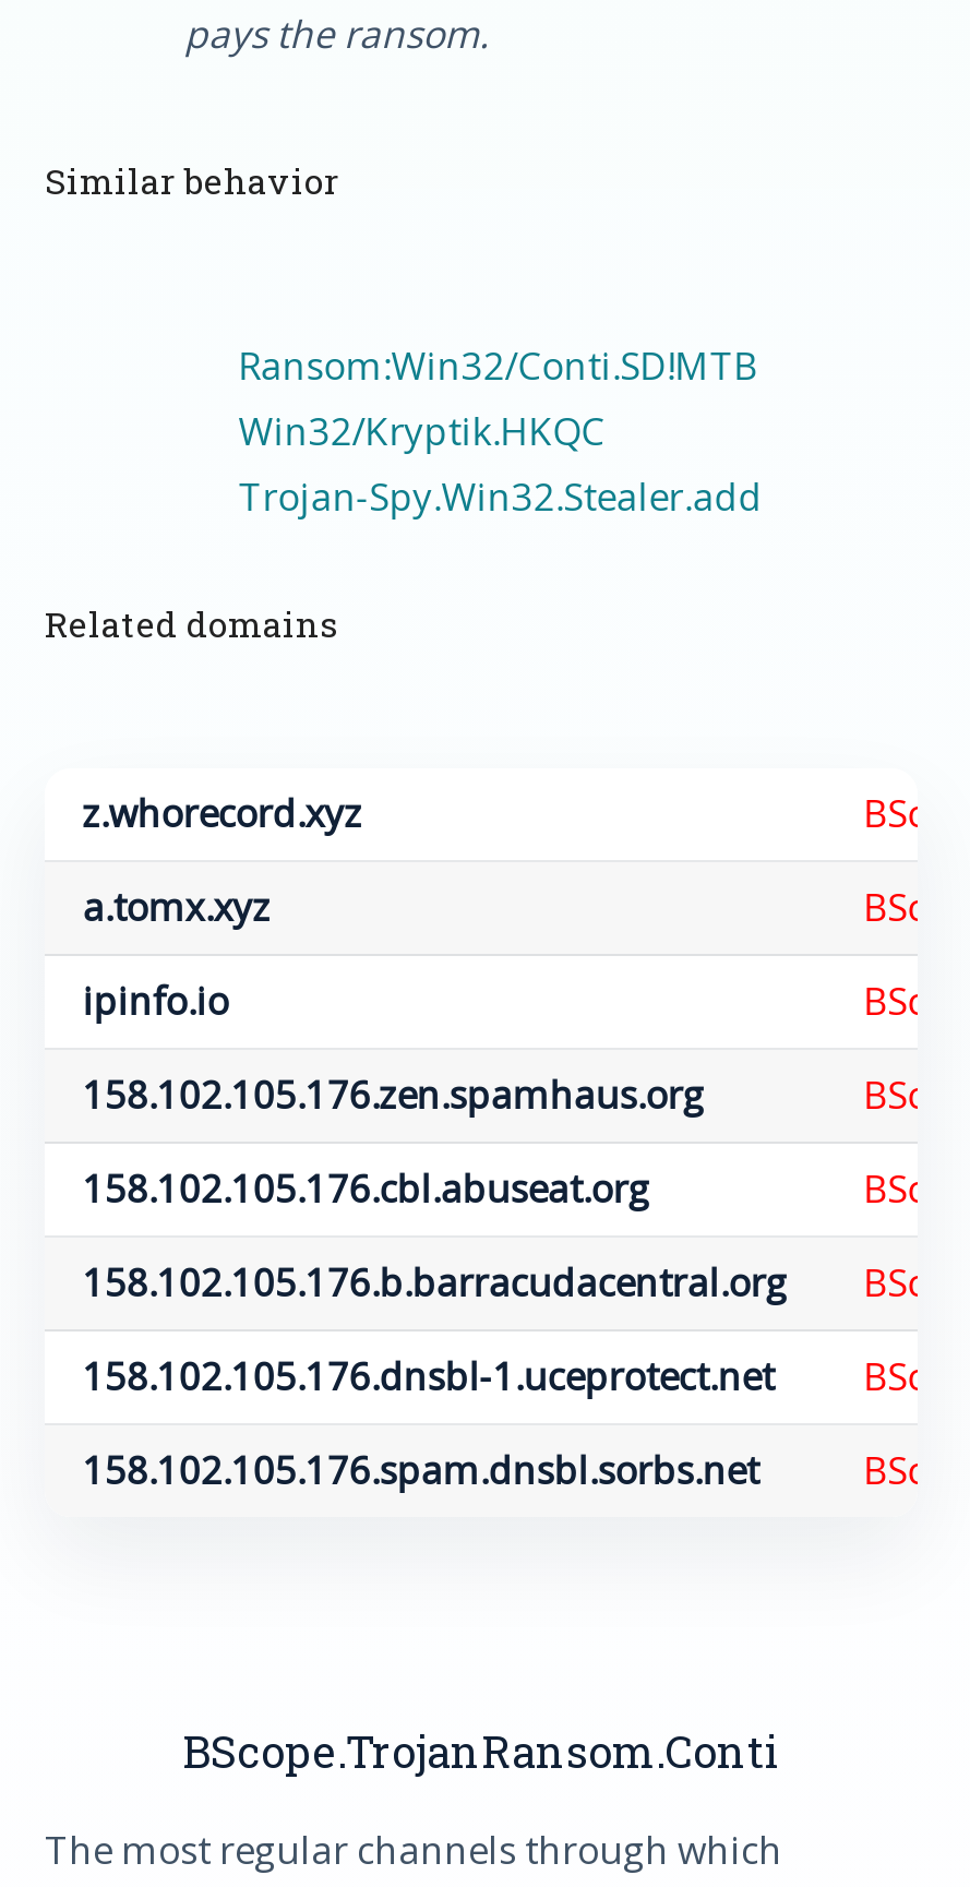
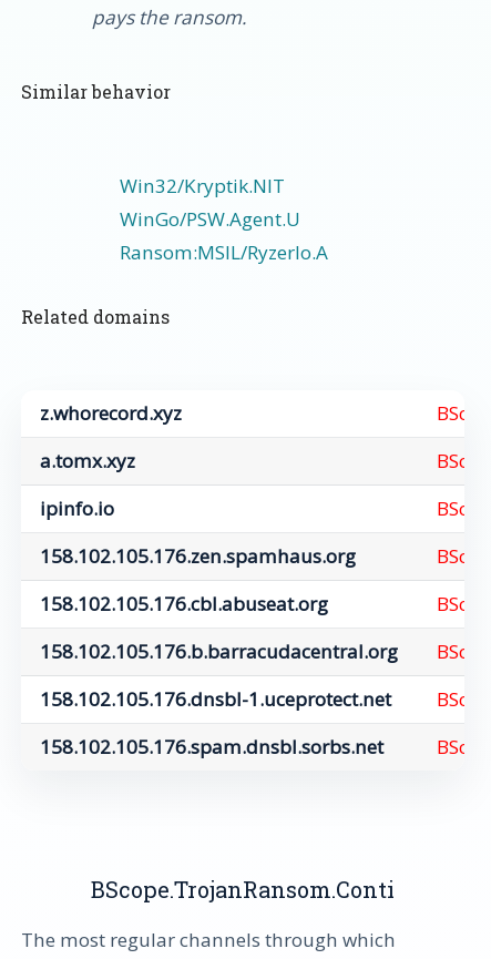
- Ransom:Win32/Conti.SD!MTB
- Win32/Kryptik.HKQC
- Trojan-Spy.Win32.Stealer.add
+ Win32/Kryptik.NIT
+ WinGo/PSW.Agent.U
+ Ransom:MSIL/Ryzerlo.A
